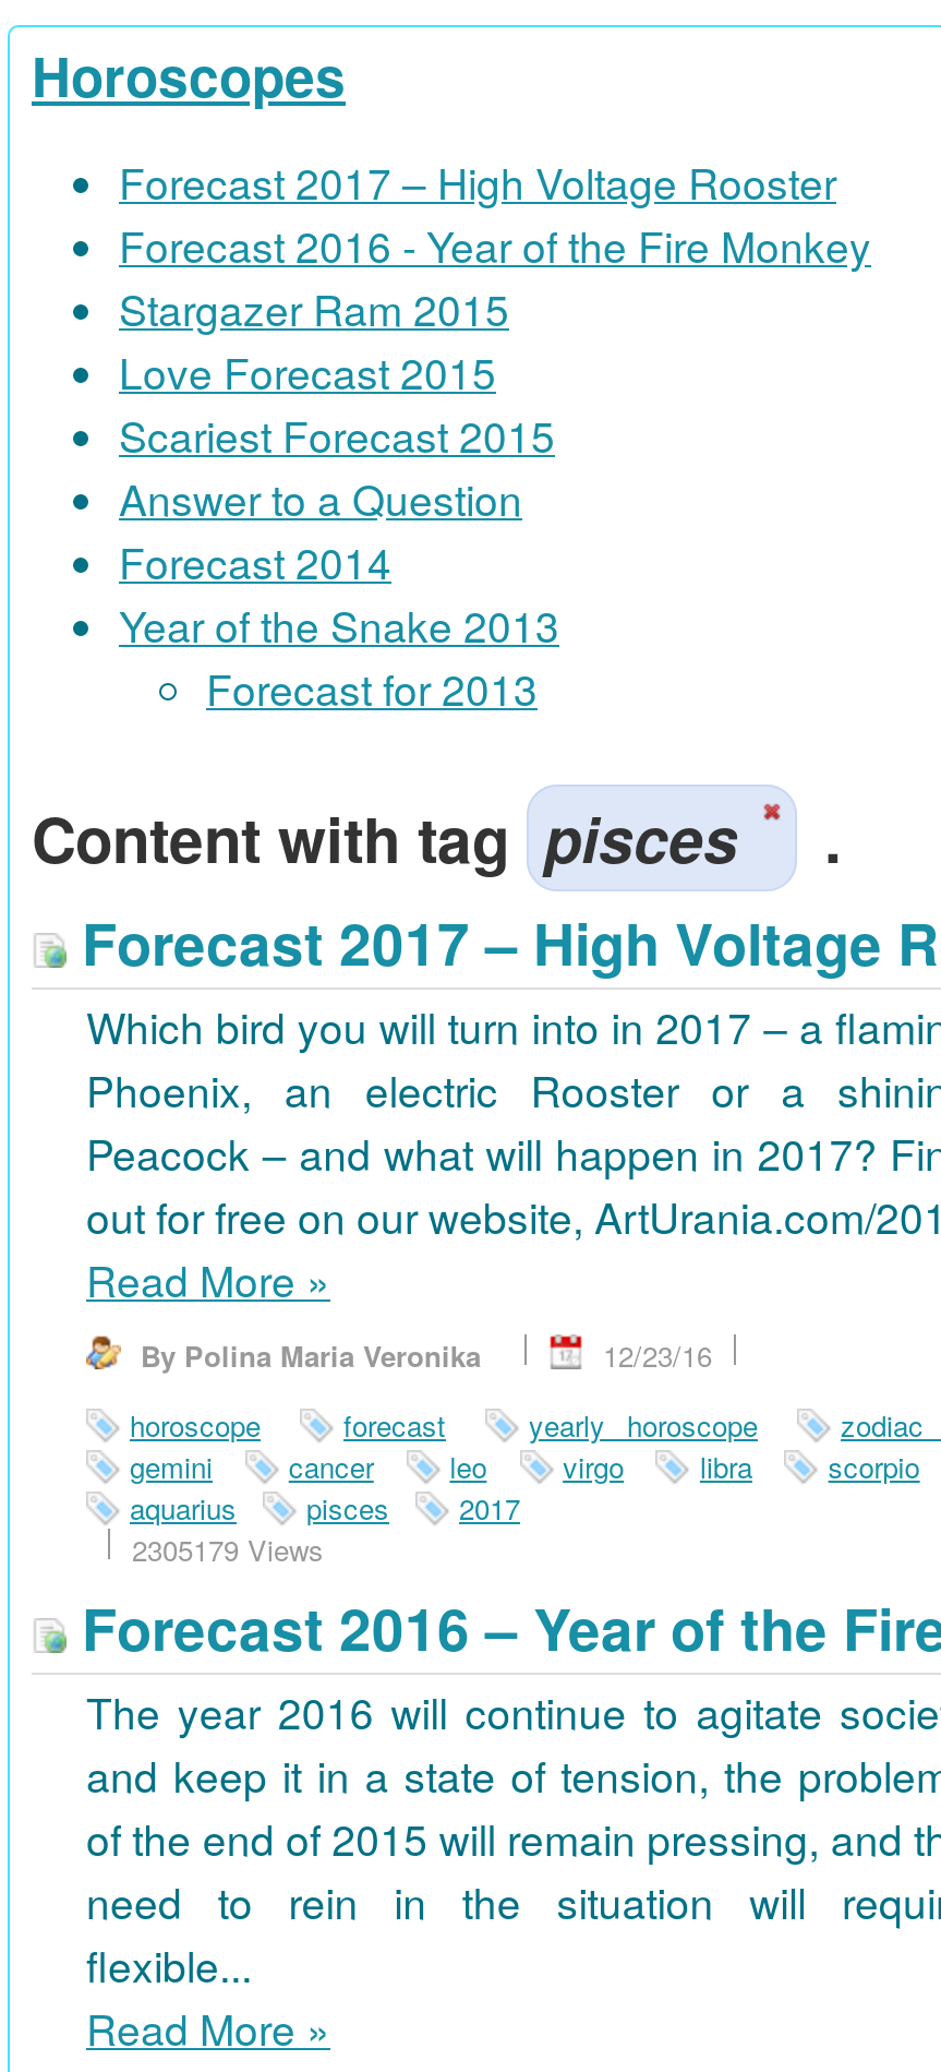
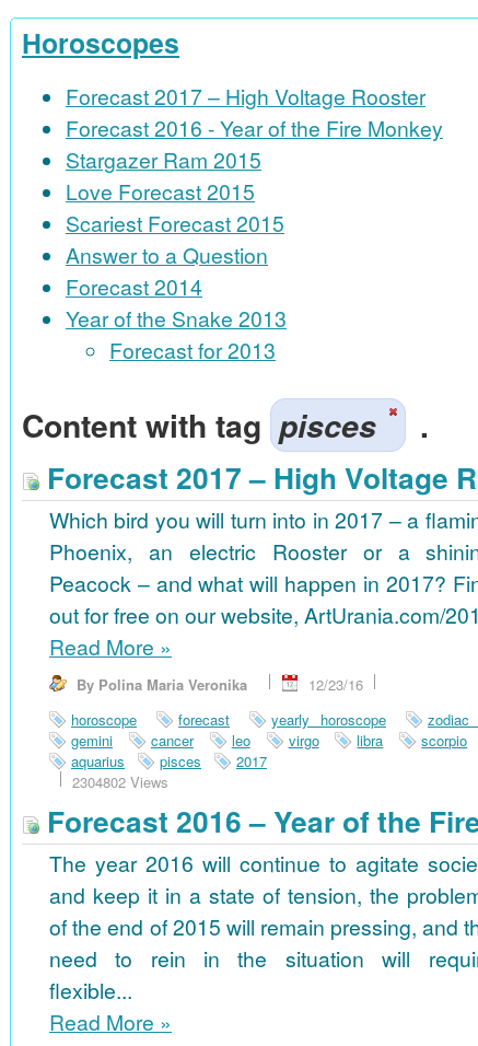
- 2305179 Views
+ 2304802 Views
